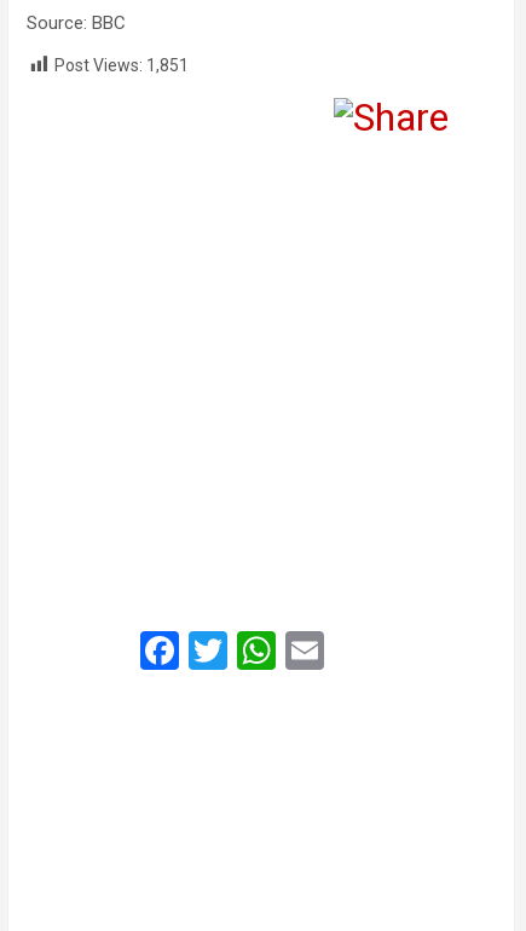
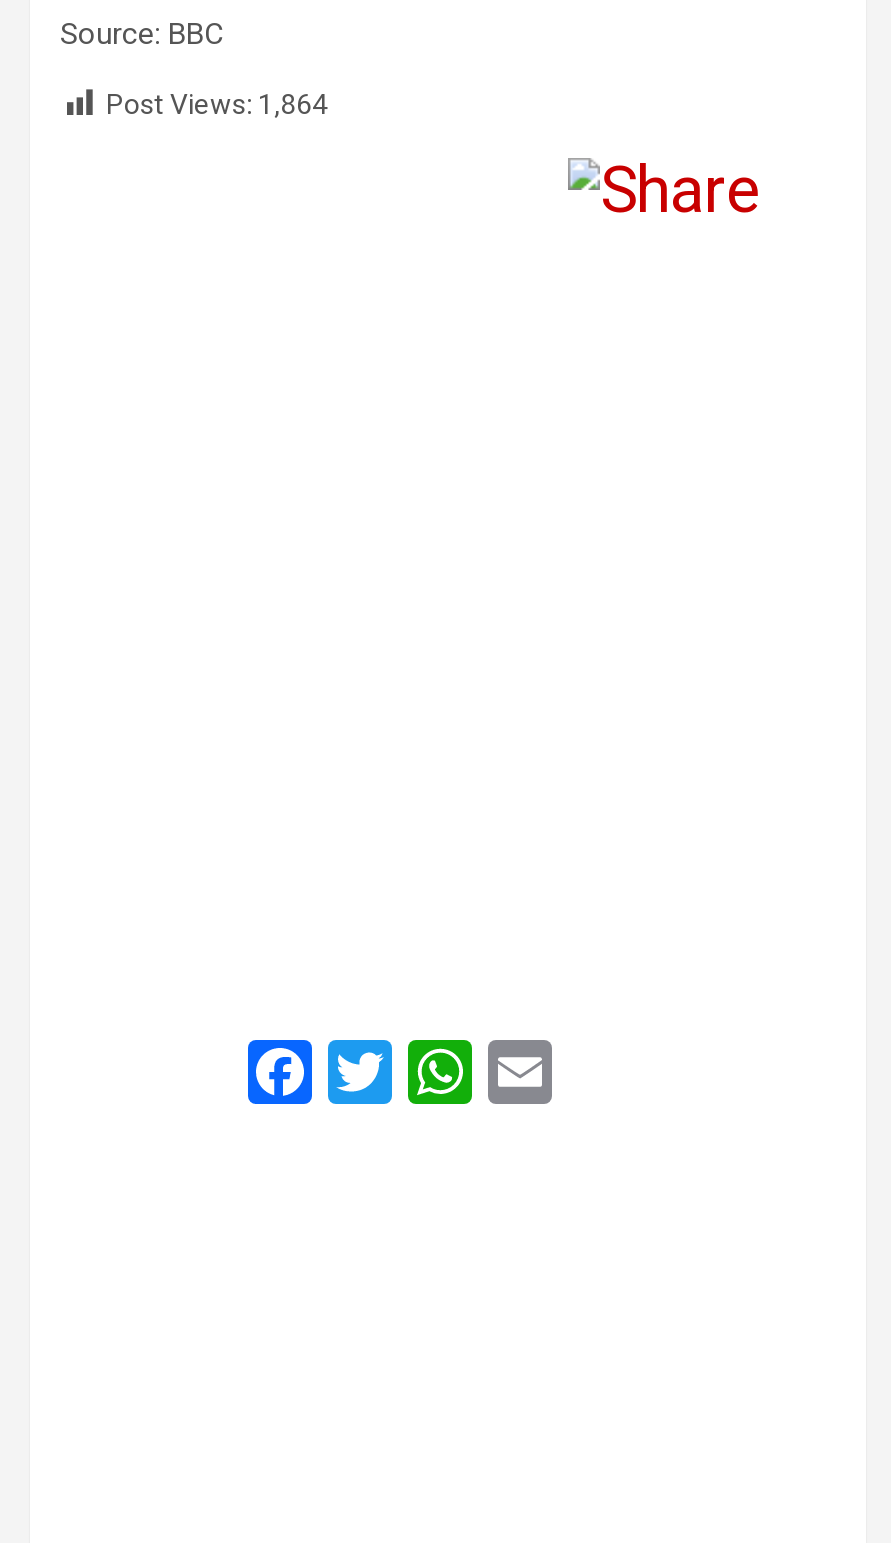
- Post Views: 1,851
+ Post Views: 1,864
